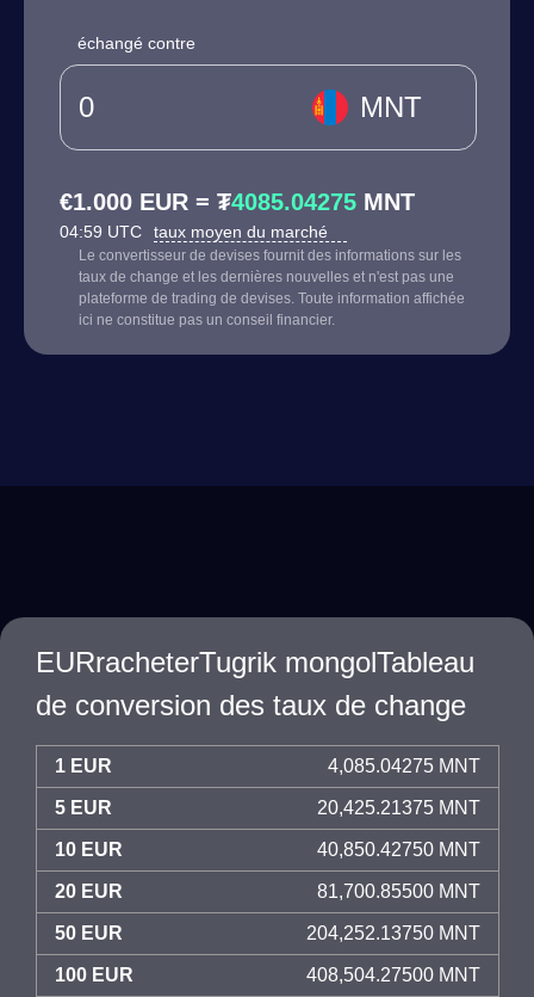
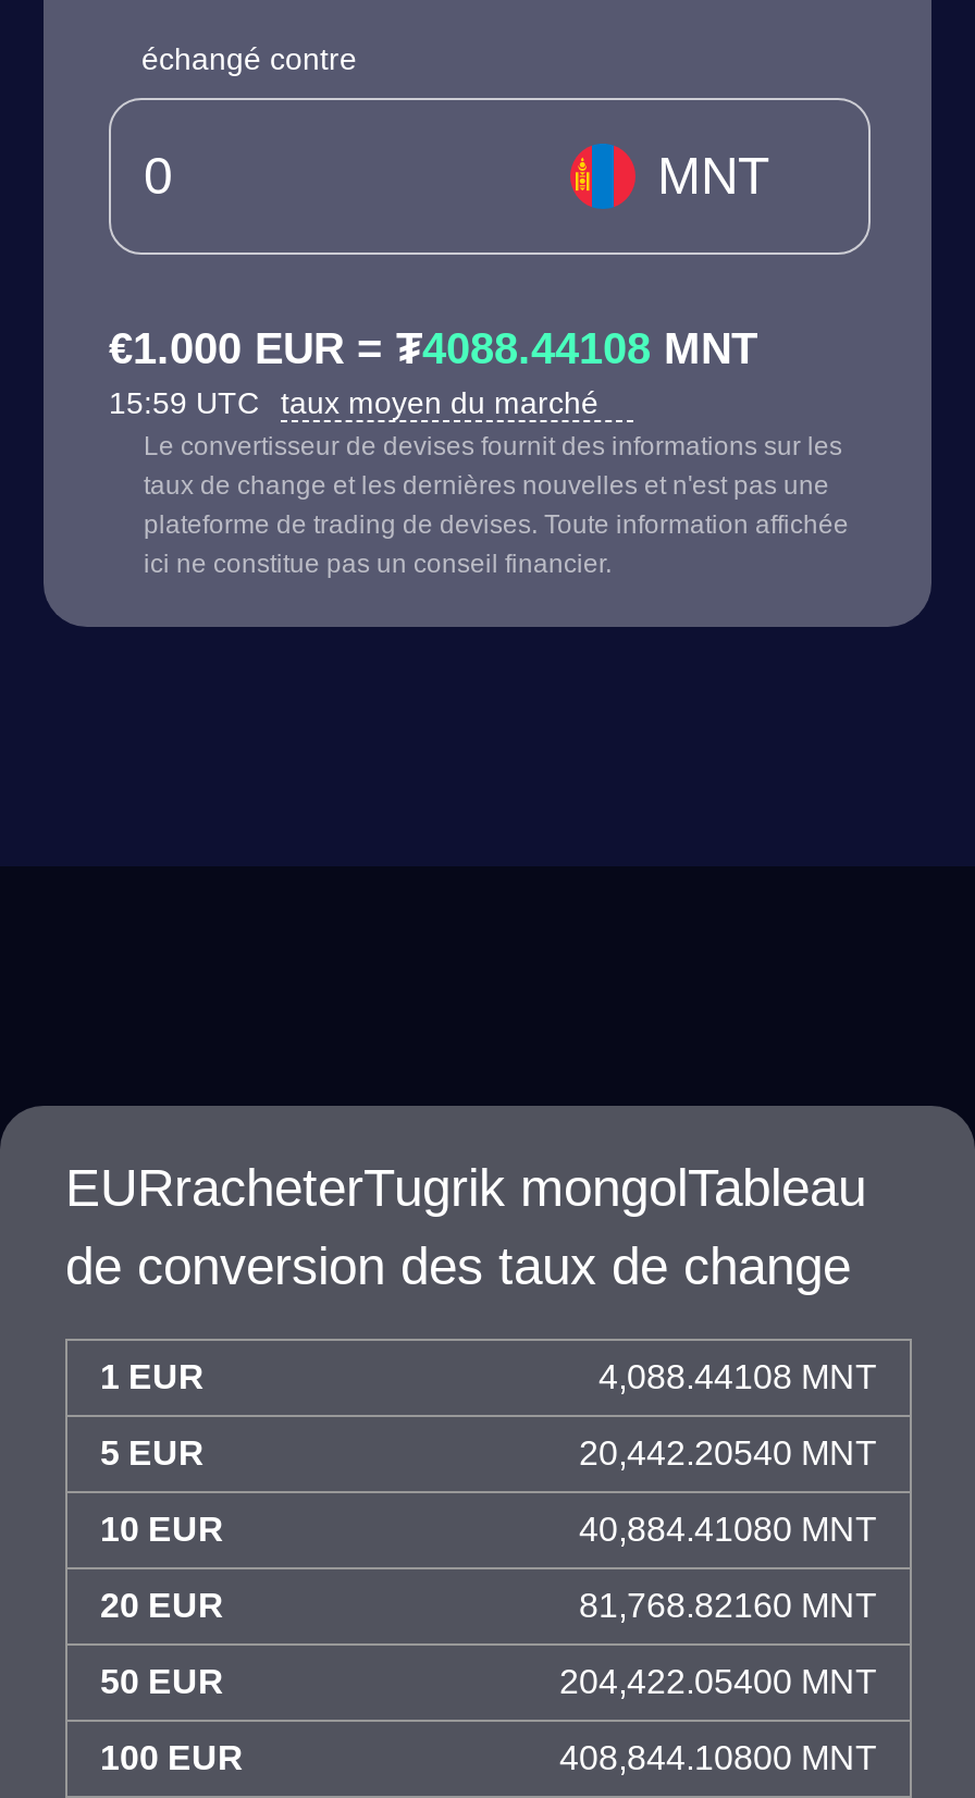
- €1.000 EUR = ₮4085.04275 MNT
+ €1.000 EUR = ₮4088.44108 MNT

- 04:59 UTC taux moyen du marché
+ 15:59 UTC taux moyen du marché

- 4,085.04275 MNT
+ 4,088.44108 MNT

- 20,425.21375 MNT
+ 20,442.20540 MNT

- 40,850.42750 MNT
+ 40,884.41080 MNT

- 81,700.85500 MNT
+ 81,768.82160 MNT

- 204,252.13750 MNT
+ 204,422.05400 MNT

- 408,504.27500 MNT
+ 408,844.10800 MNT
